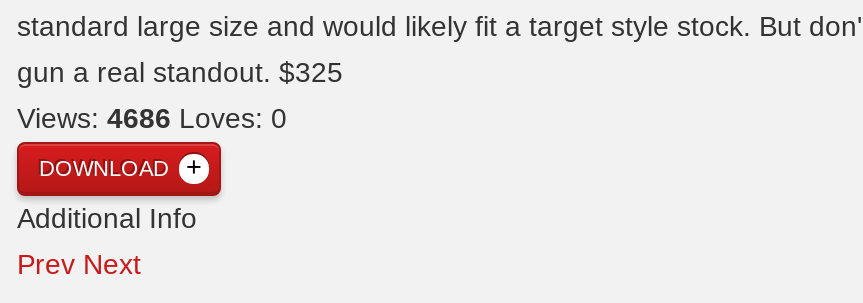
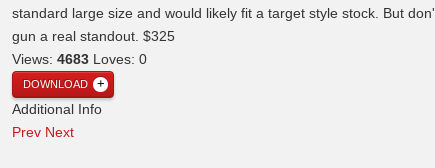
- Views: 4686 Loves: 0
+ Views: 4683 Loves: 0
